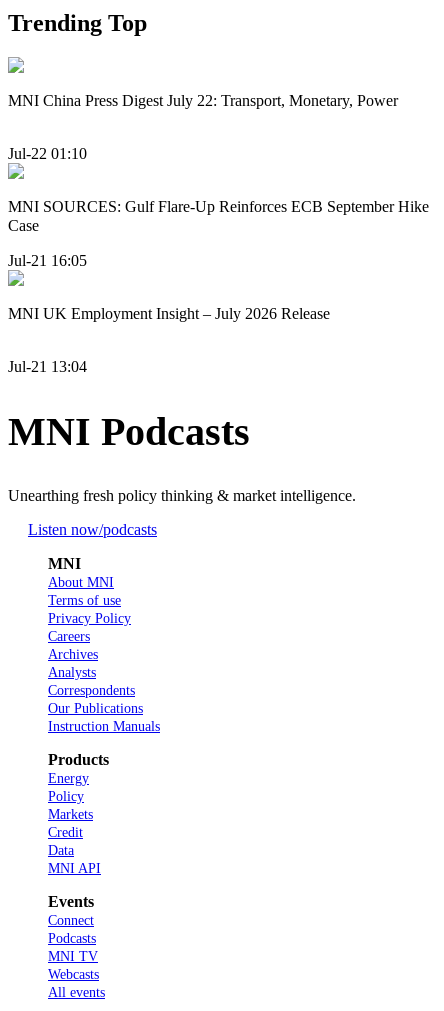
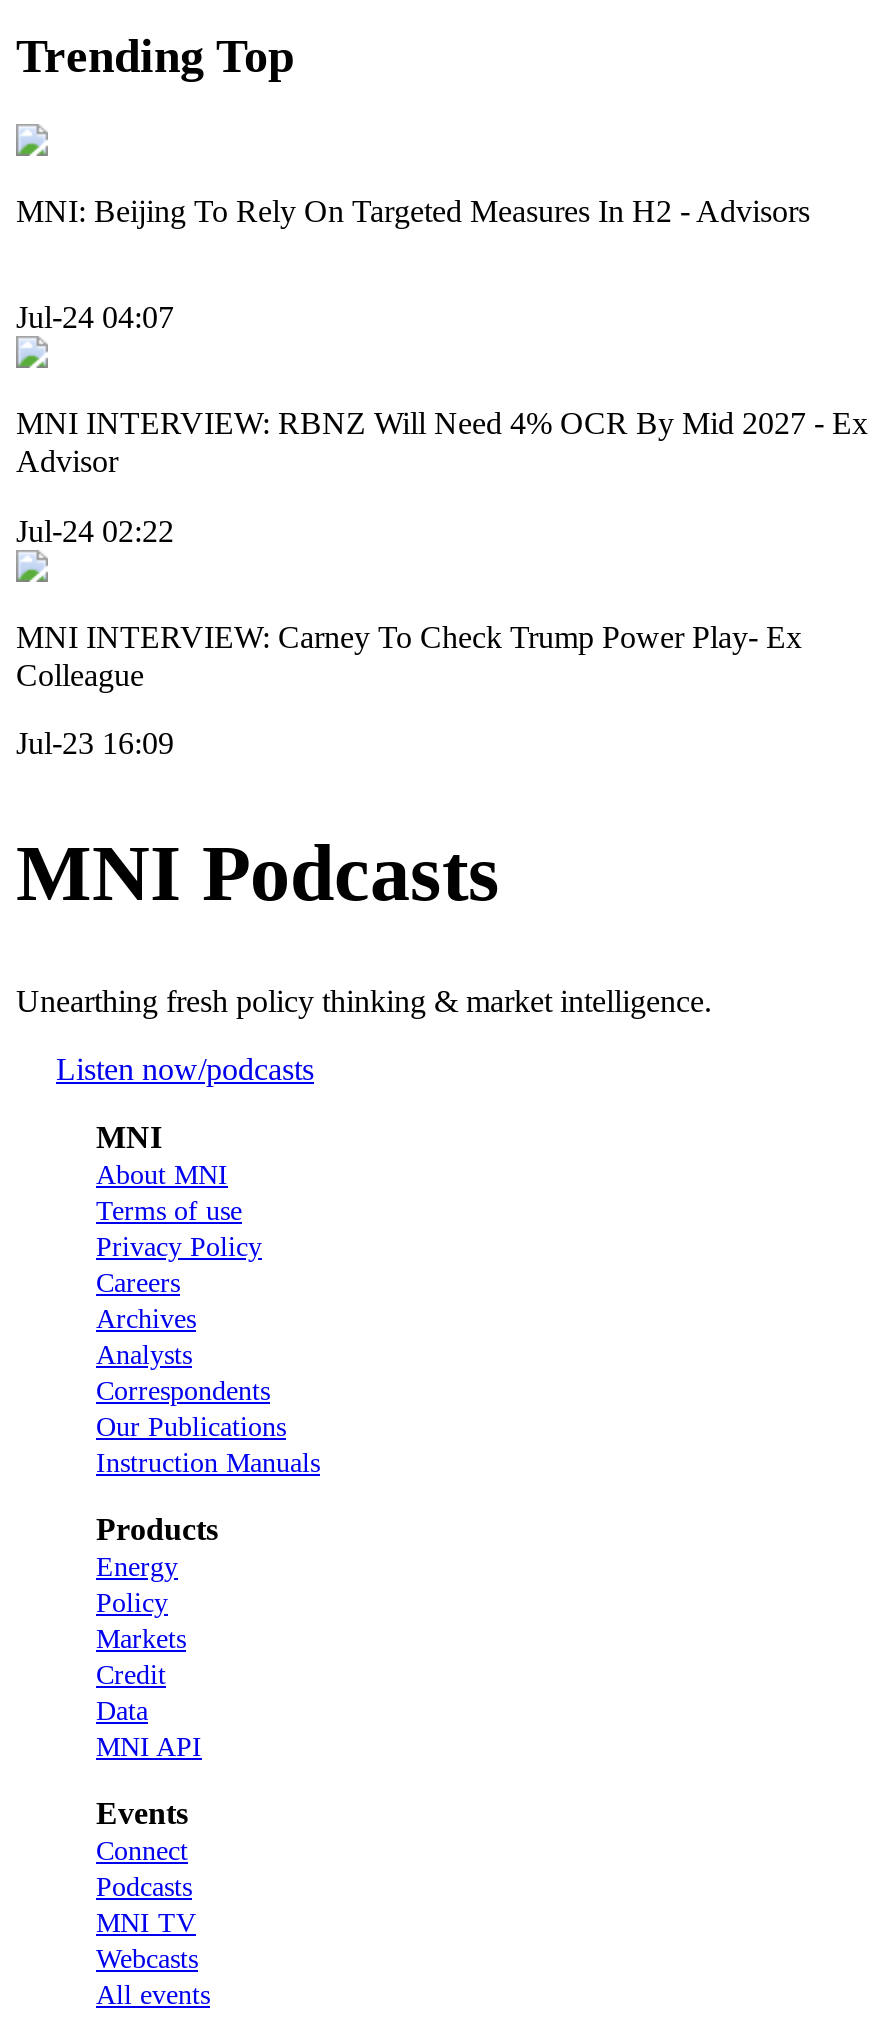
- MNI China Press Digest July 22: Transport, Monetary, Power
+ MNI: Beijing To Rely On Targeted Measures In H2 - Advisors

- Jul-22 01:10
+ Jul-24 04:07

- MNI SOURCES: Gulf Flare-Up Reinforces ECB September Hike
- Case
+ MNI INTERVIEW: RBNZ Will Need 4% OCR By Mid 2027 - Ex
+ Advisor

- Jul-21 16:05
+ Jul-24 02:22

- MNI UK Employment Insight – July 2026 Release
+ MNI INTERVIEW: Carney To Check Trump Power Play- Ex
+ Colleague

- Jul-21 13:04
+ Jul-23 16:09
